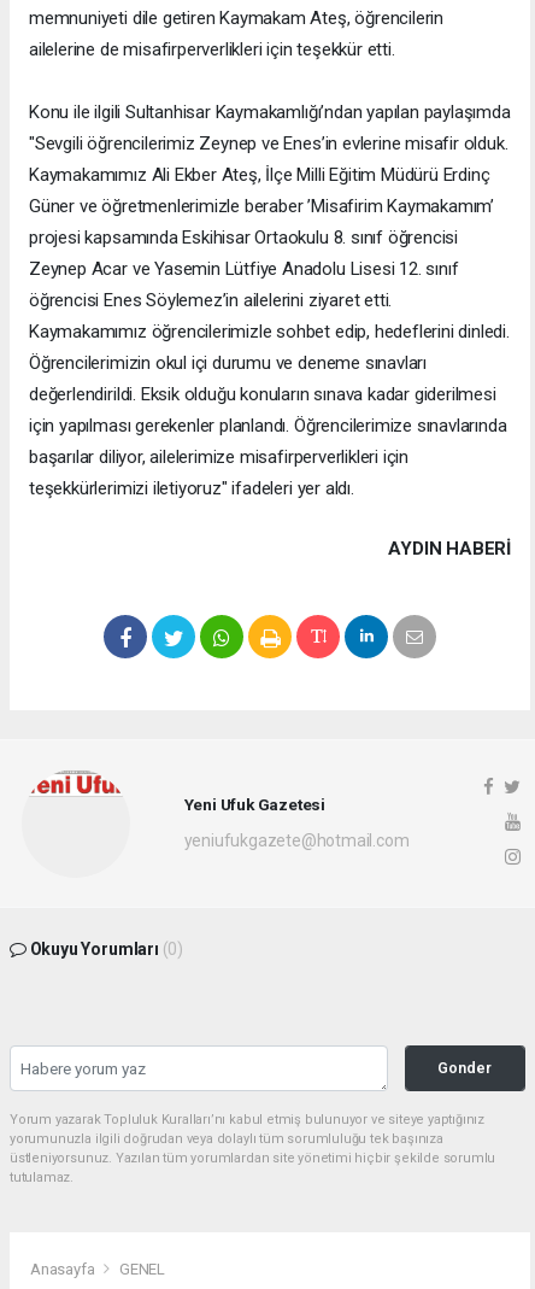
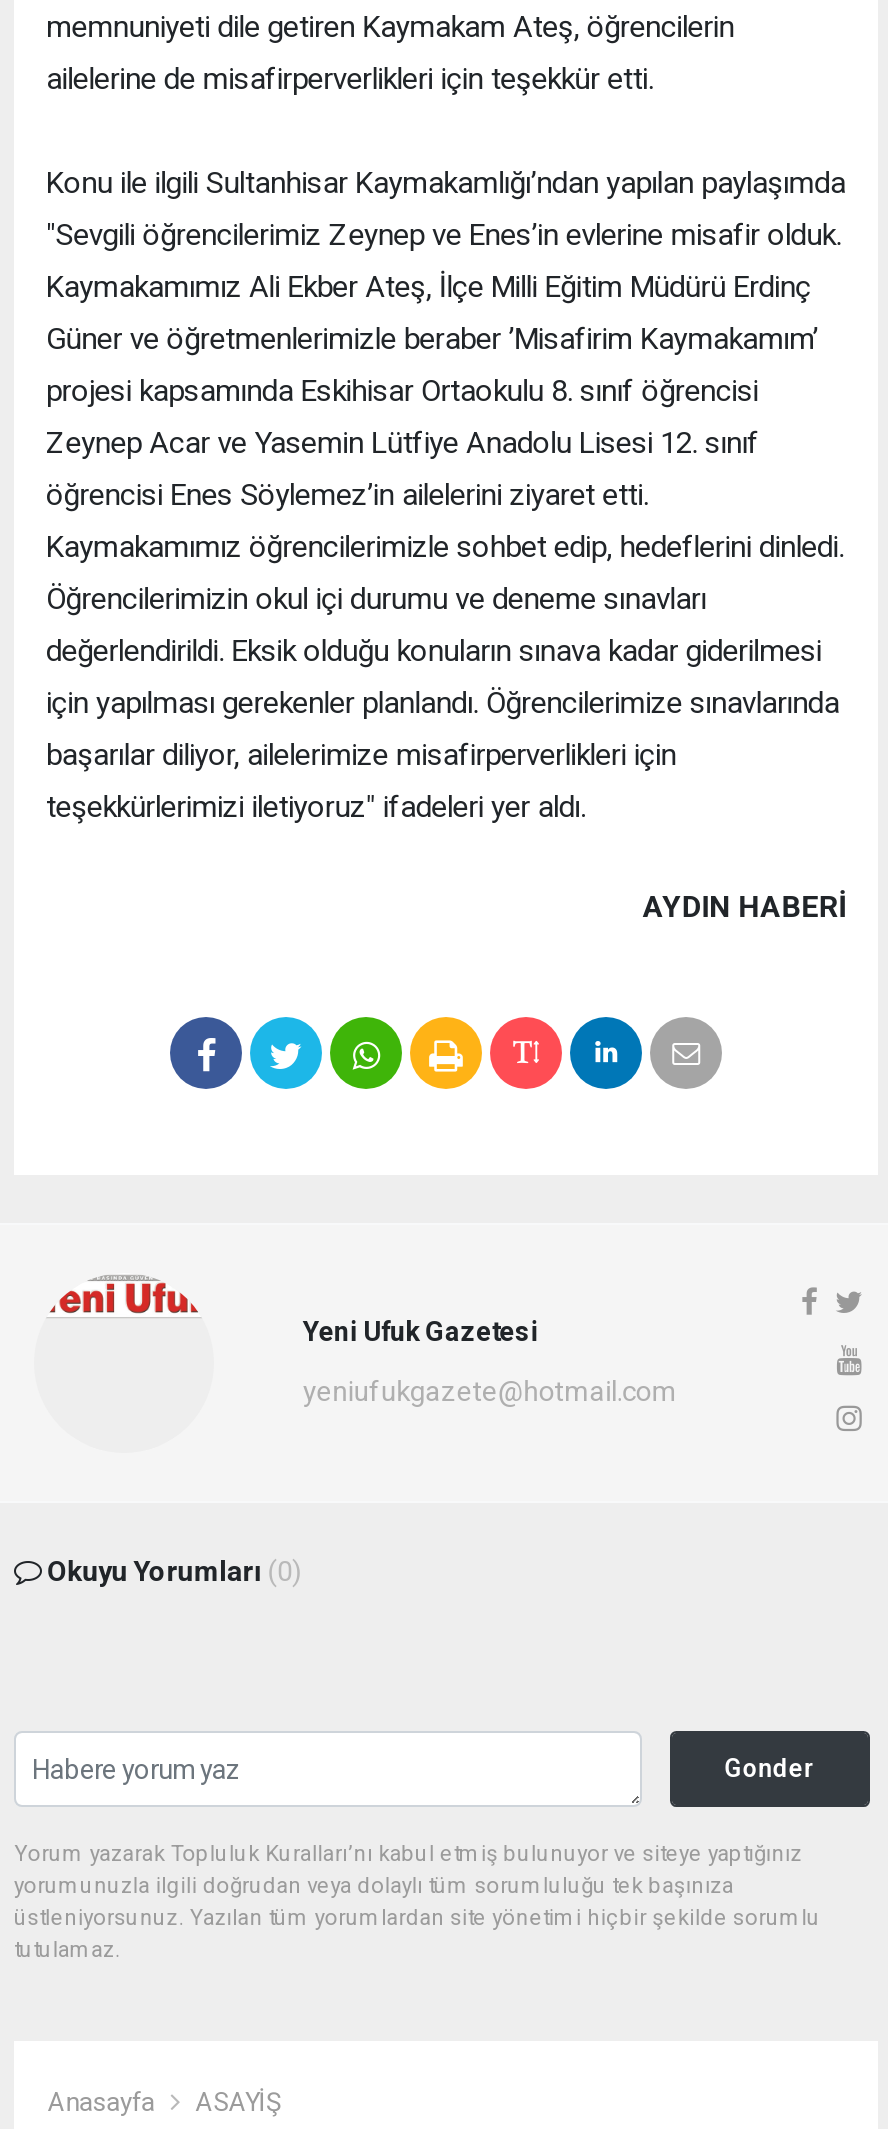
- GENEL
+ ASAYİŞ
